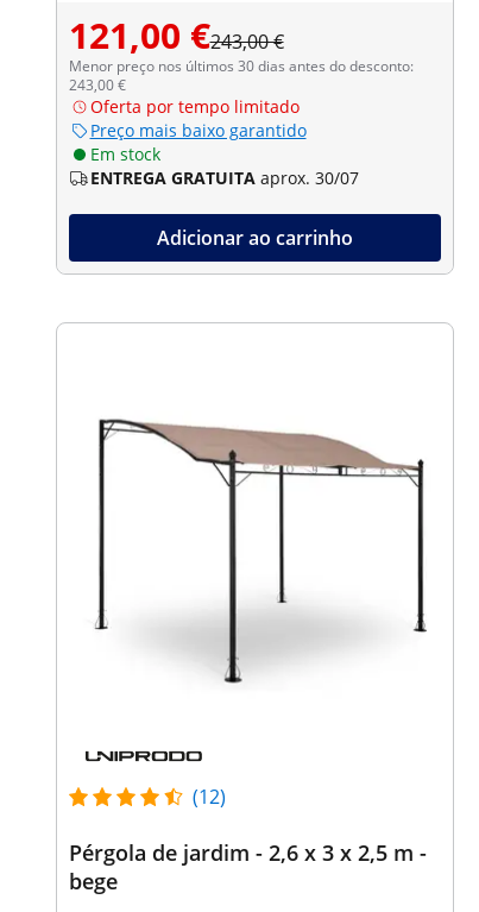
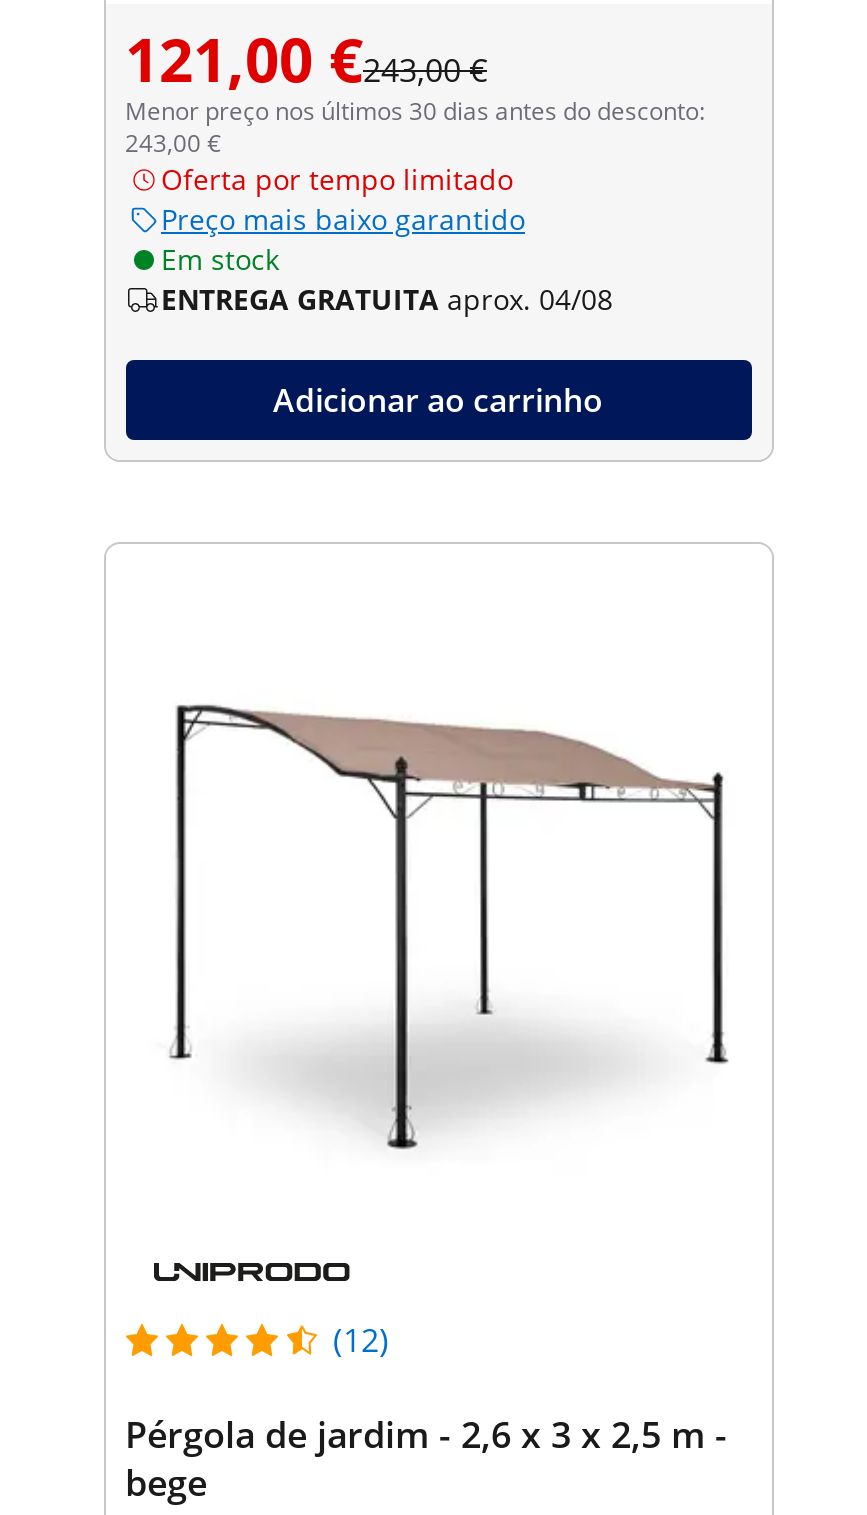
- ENTREGA GRATUITA aprox. 30/07
+ ENTREGA GRATUITA aprox. 04/08
